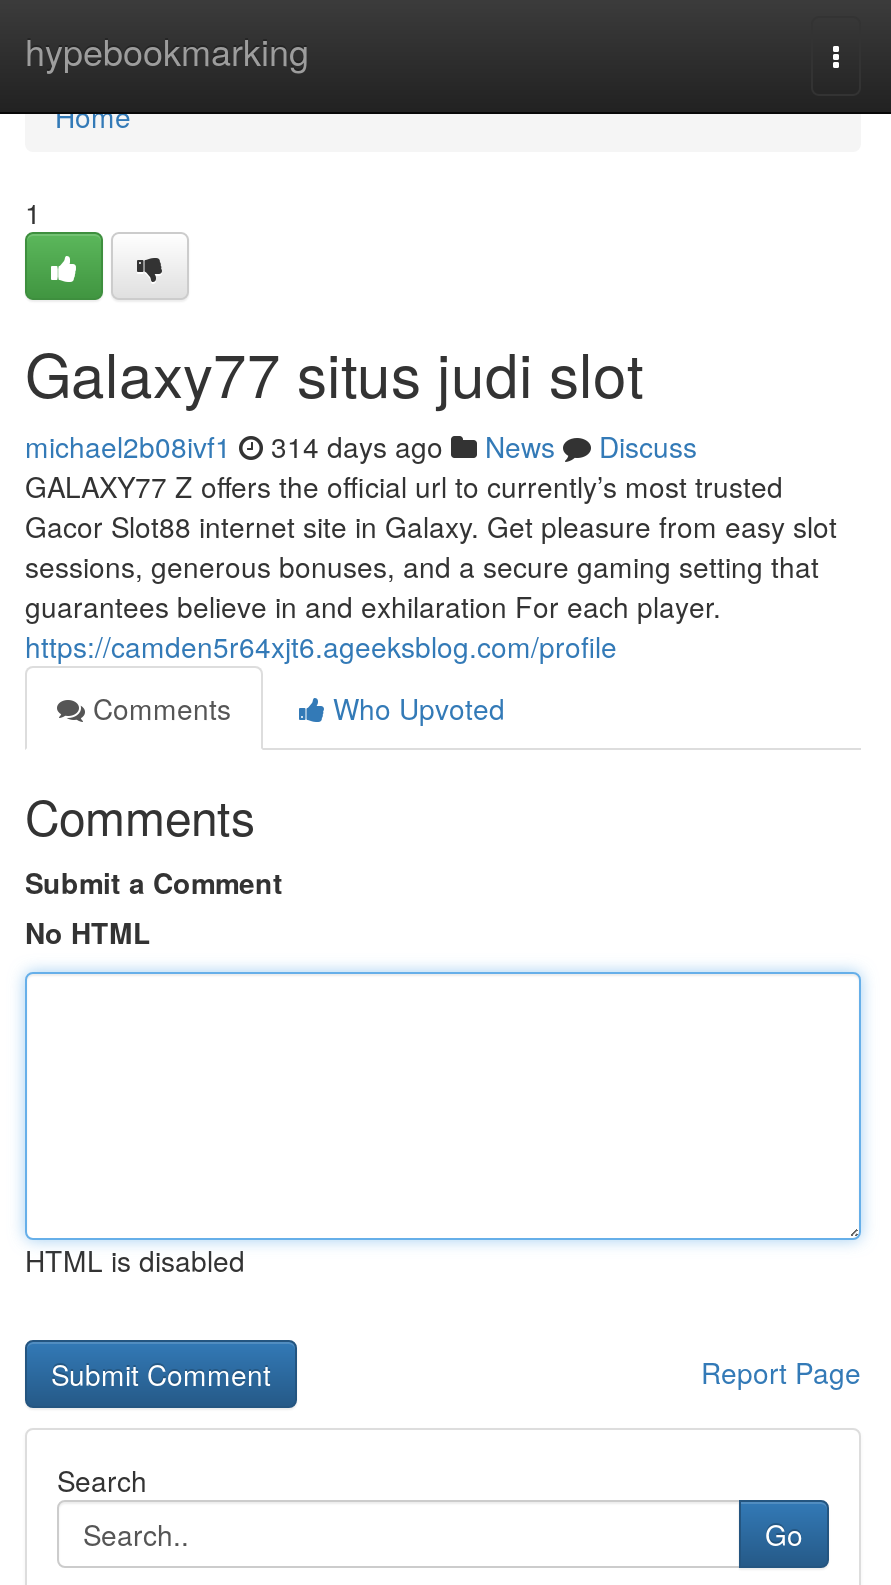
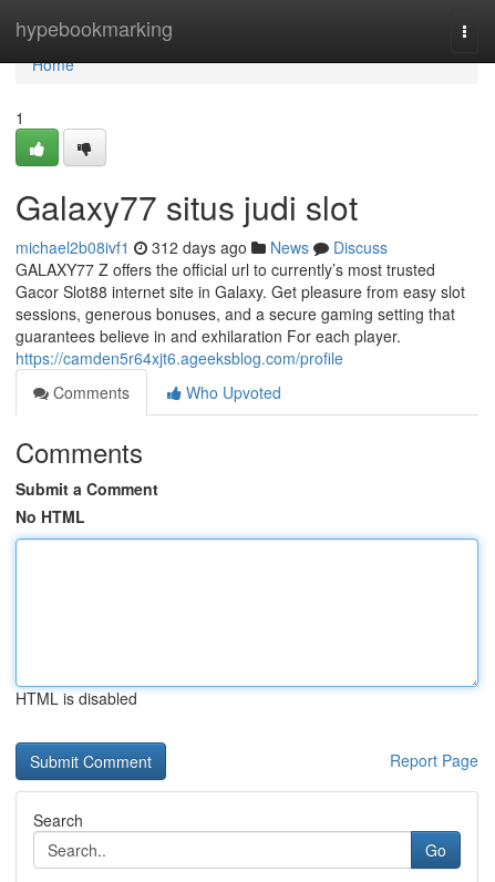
- michael2b08ivf1 314 days ago News Discuss
+ michael2b08ivf1 312 days ago News Discuss
